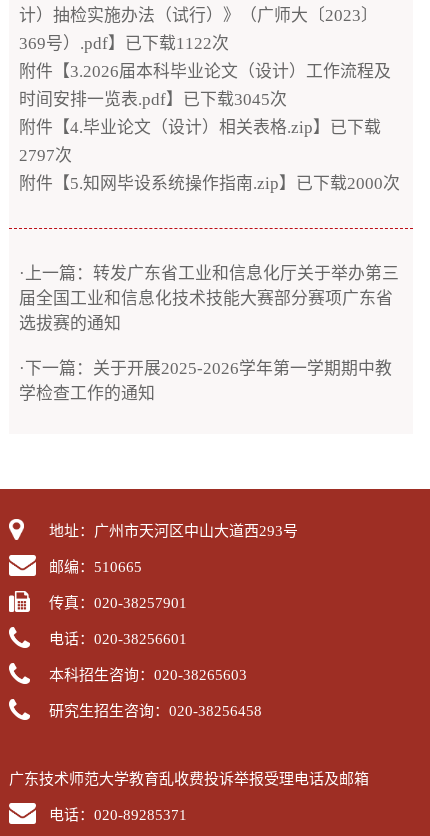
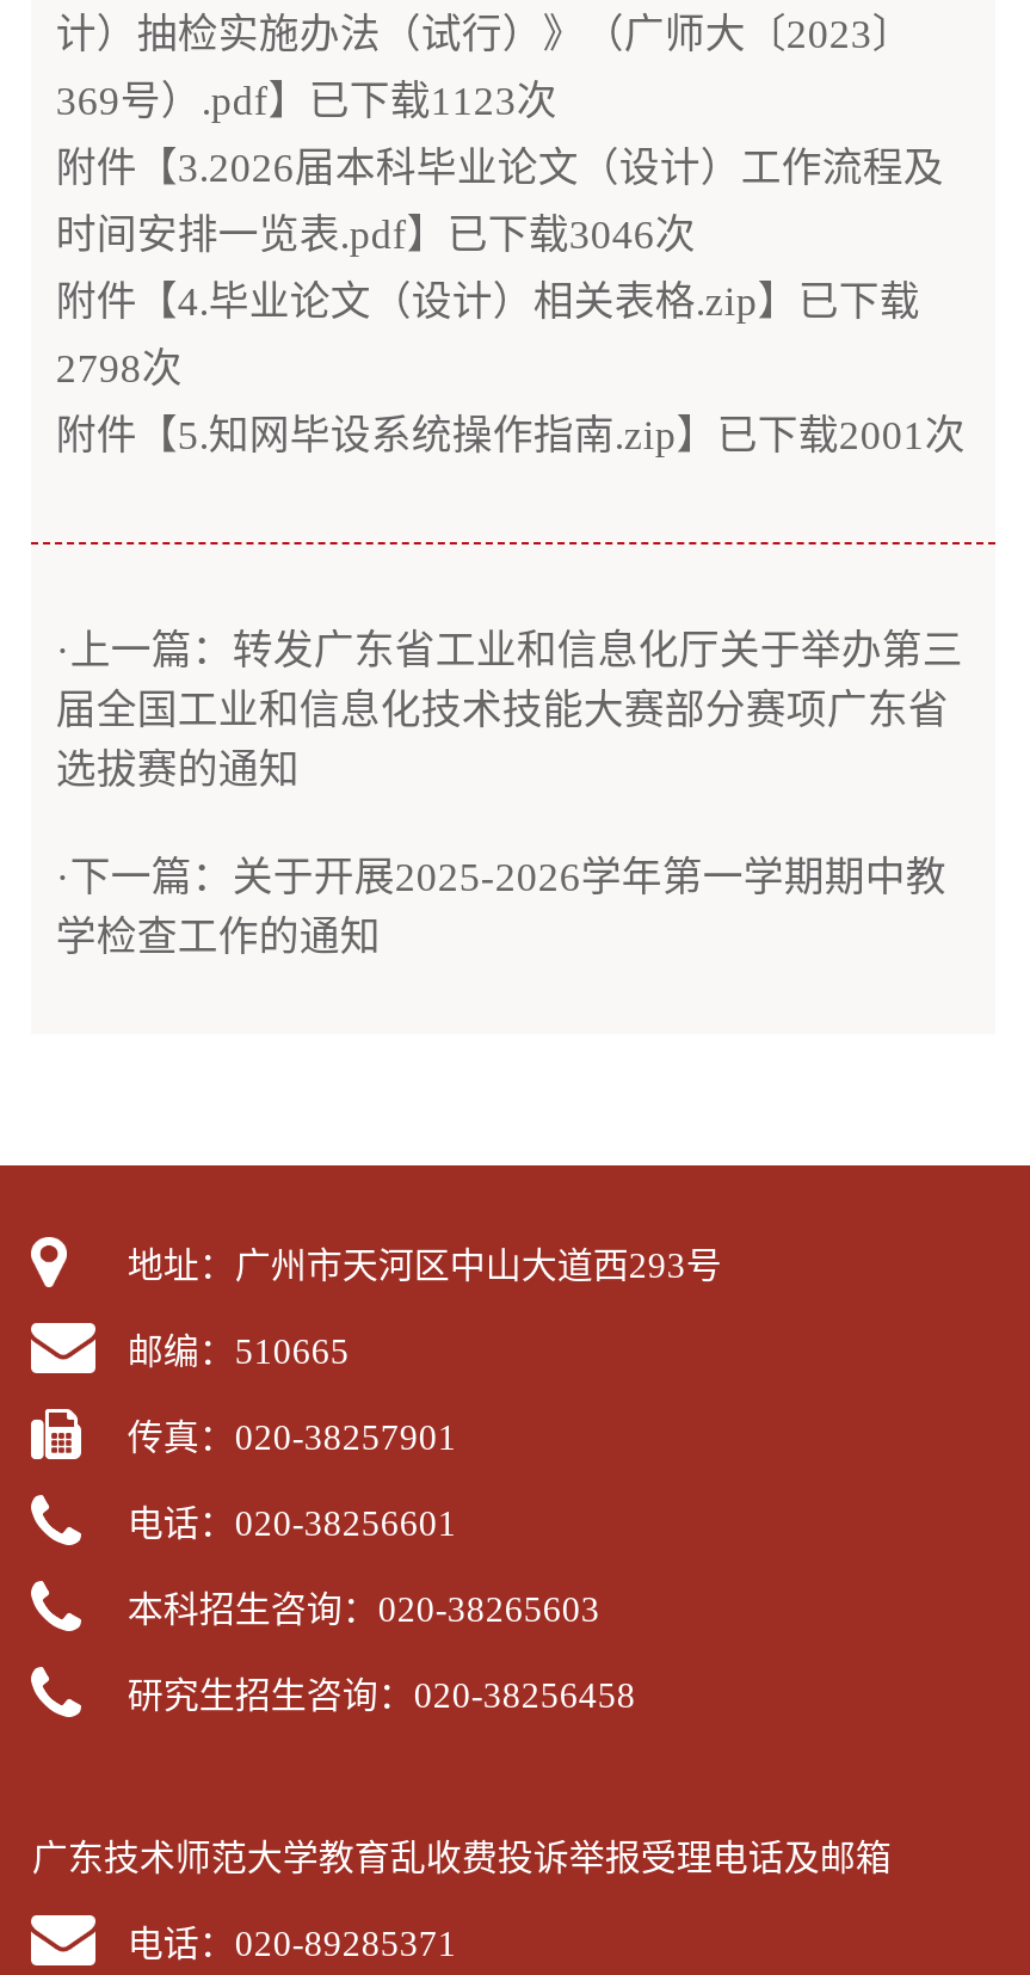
- 369号）.pdf】已下载1122次
+ 369号）.pdf】已下载1123次

- 时间安排一览表.pdf】已下载3045次
+ 时间安排一览表.pdf】已下载3046次

- 2797次
+ 2798次

- 附件【5.知网毕设系统操作指南.zip】已下载2000次
+ 附件【5.知网毕设系统操作指南.zip】已下载2001次
